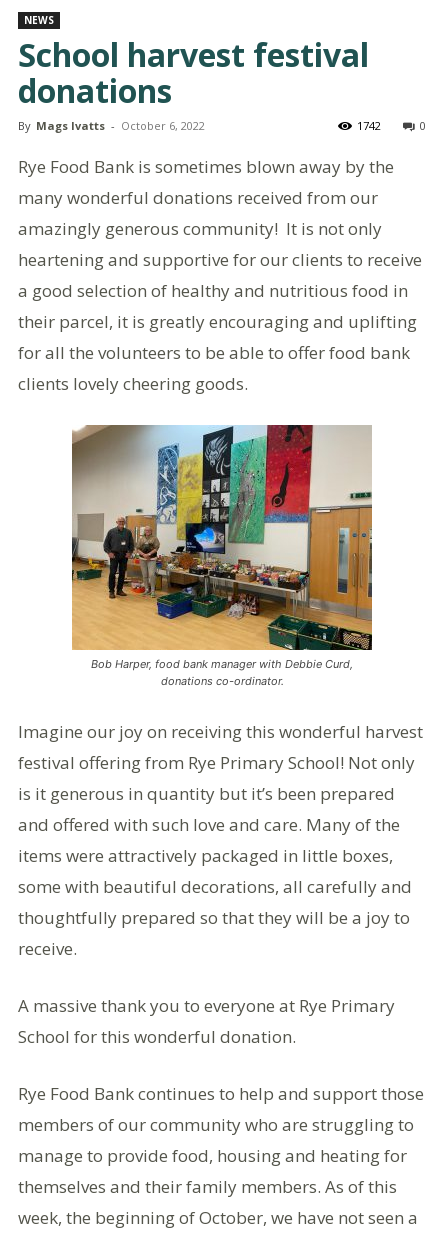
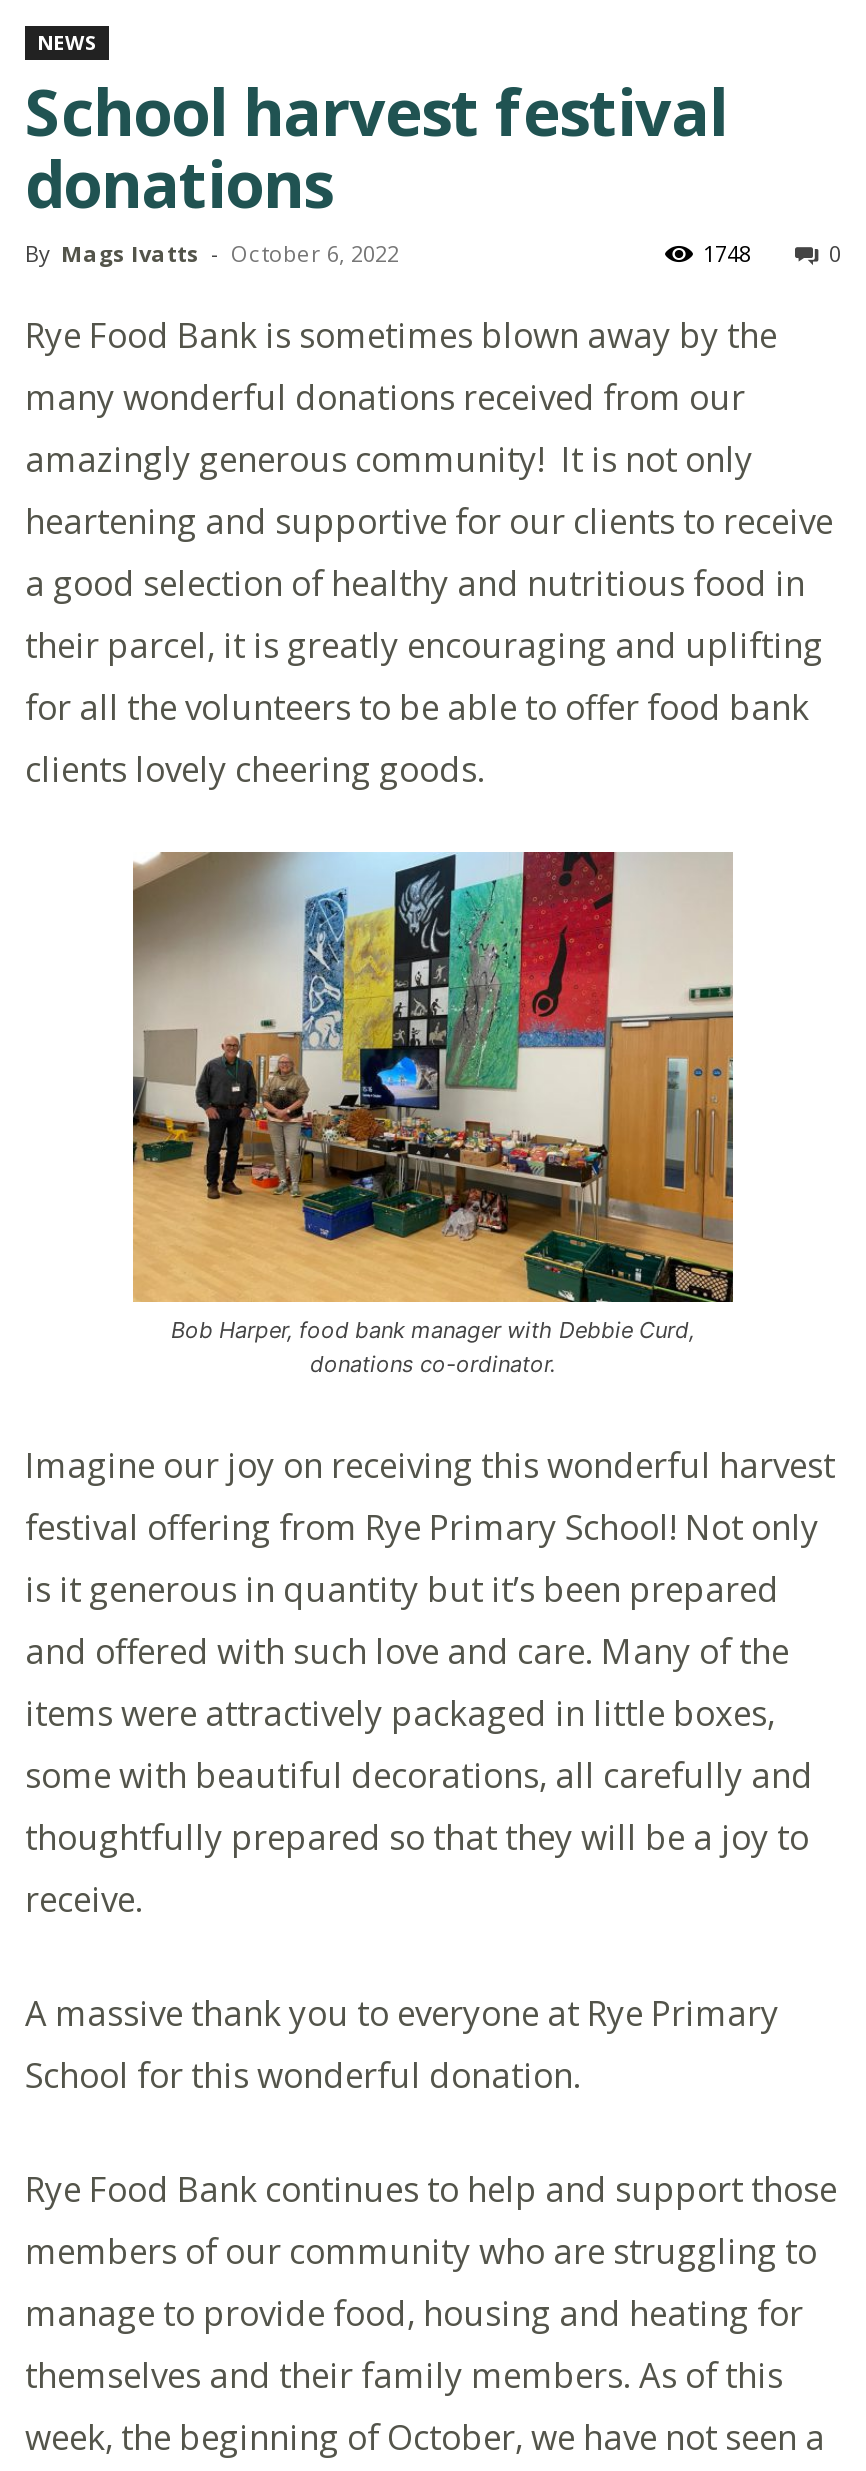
- 1742
+ 1748
